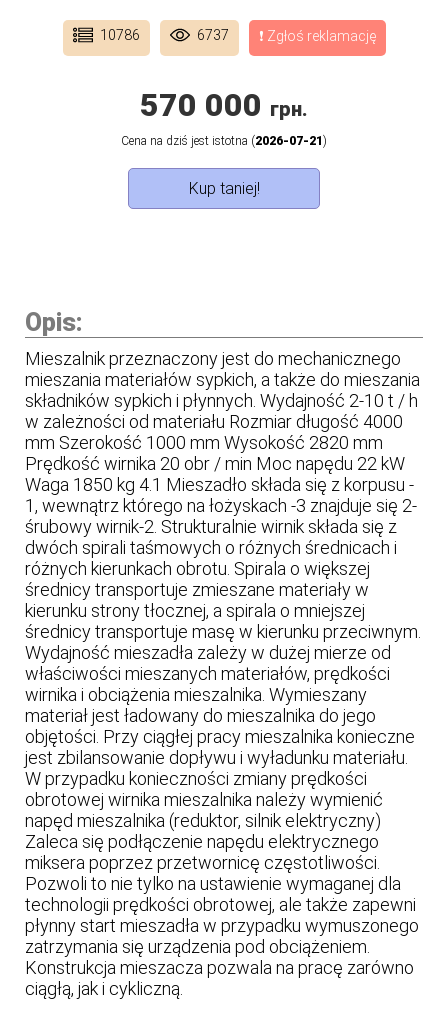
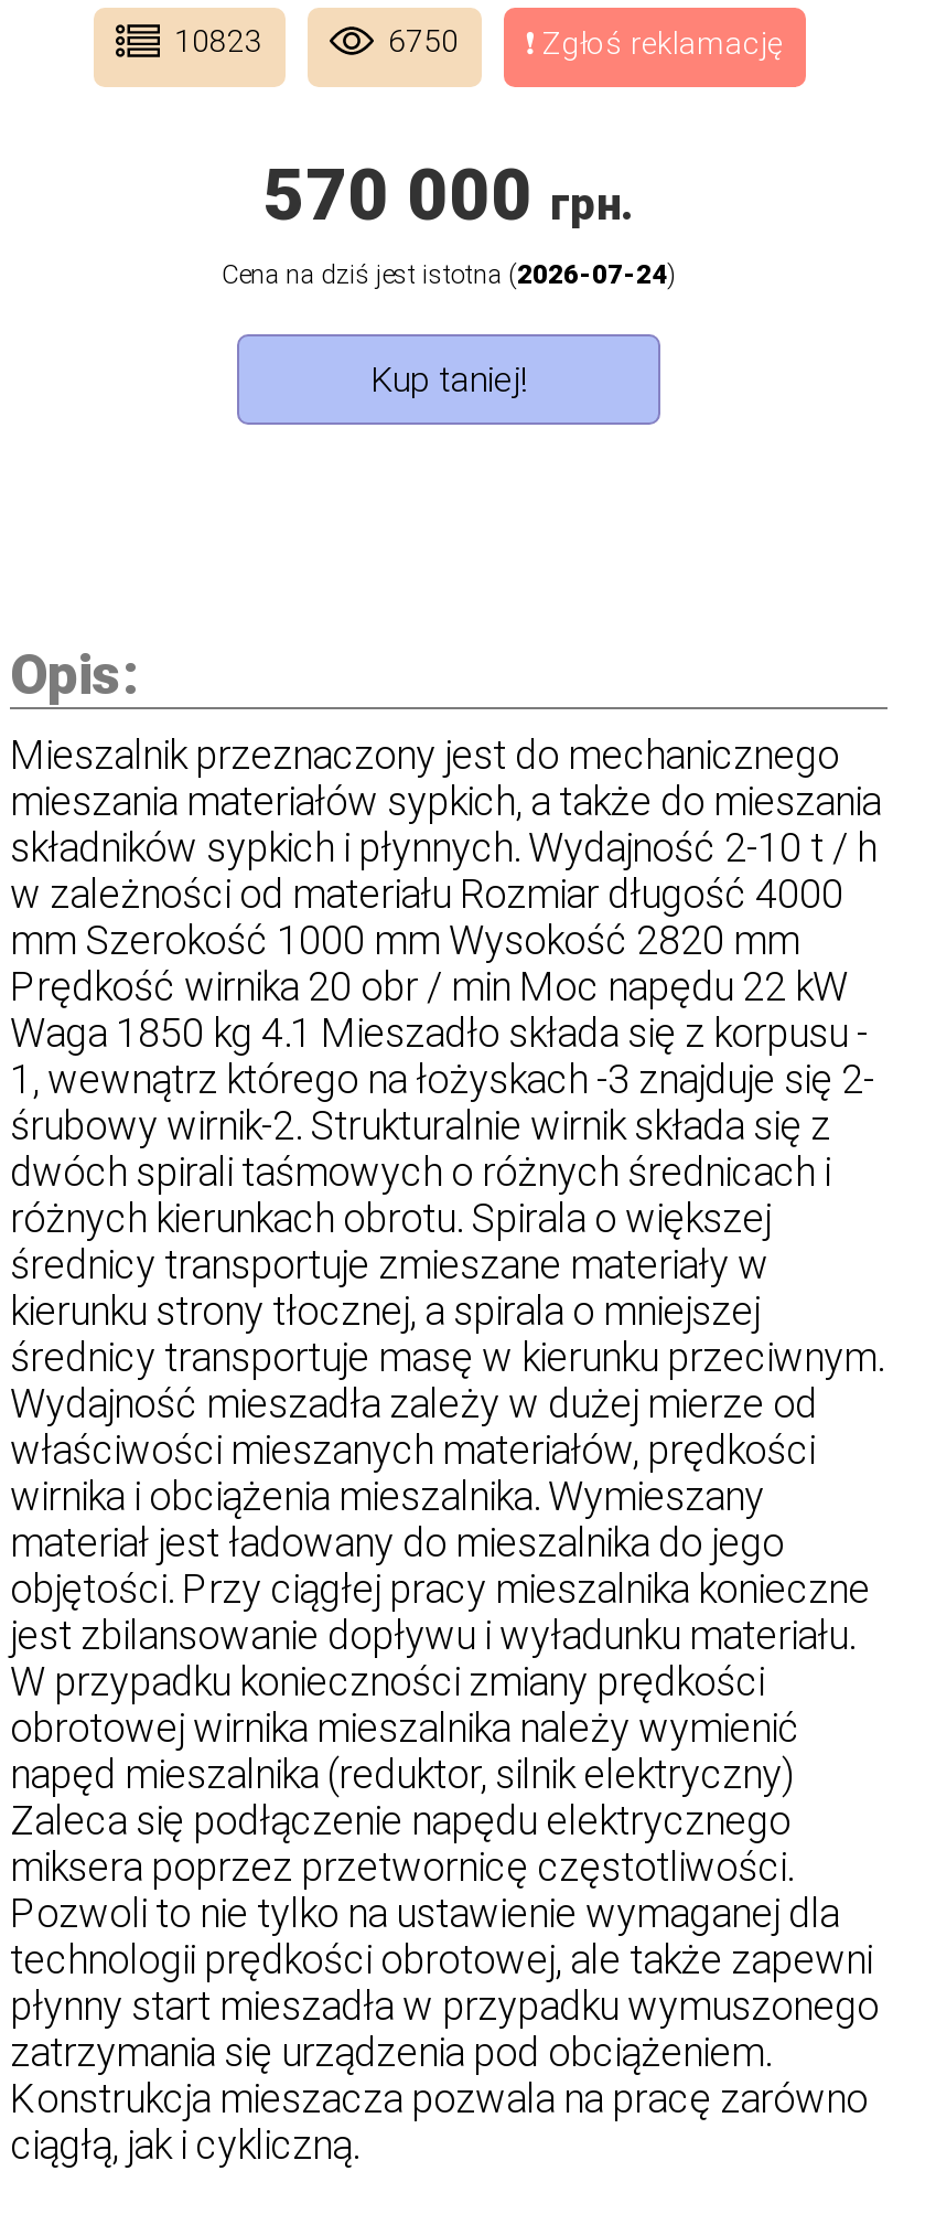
- 10786
+ 10823

- 6737
+ 6750

- Cena na dziś jest istotna (2026-07-21)
+ Cena na dziś jest istotna (2026-07-24)
